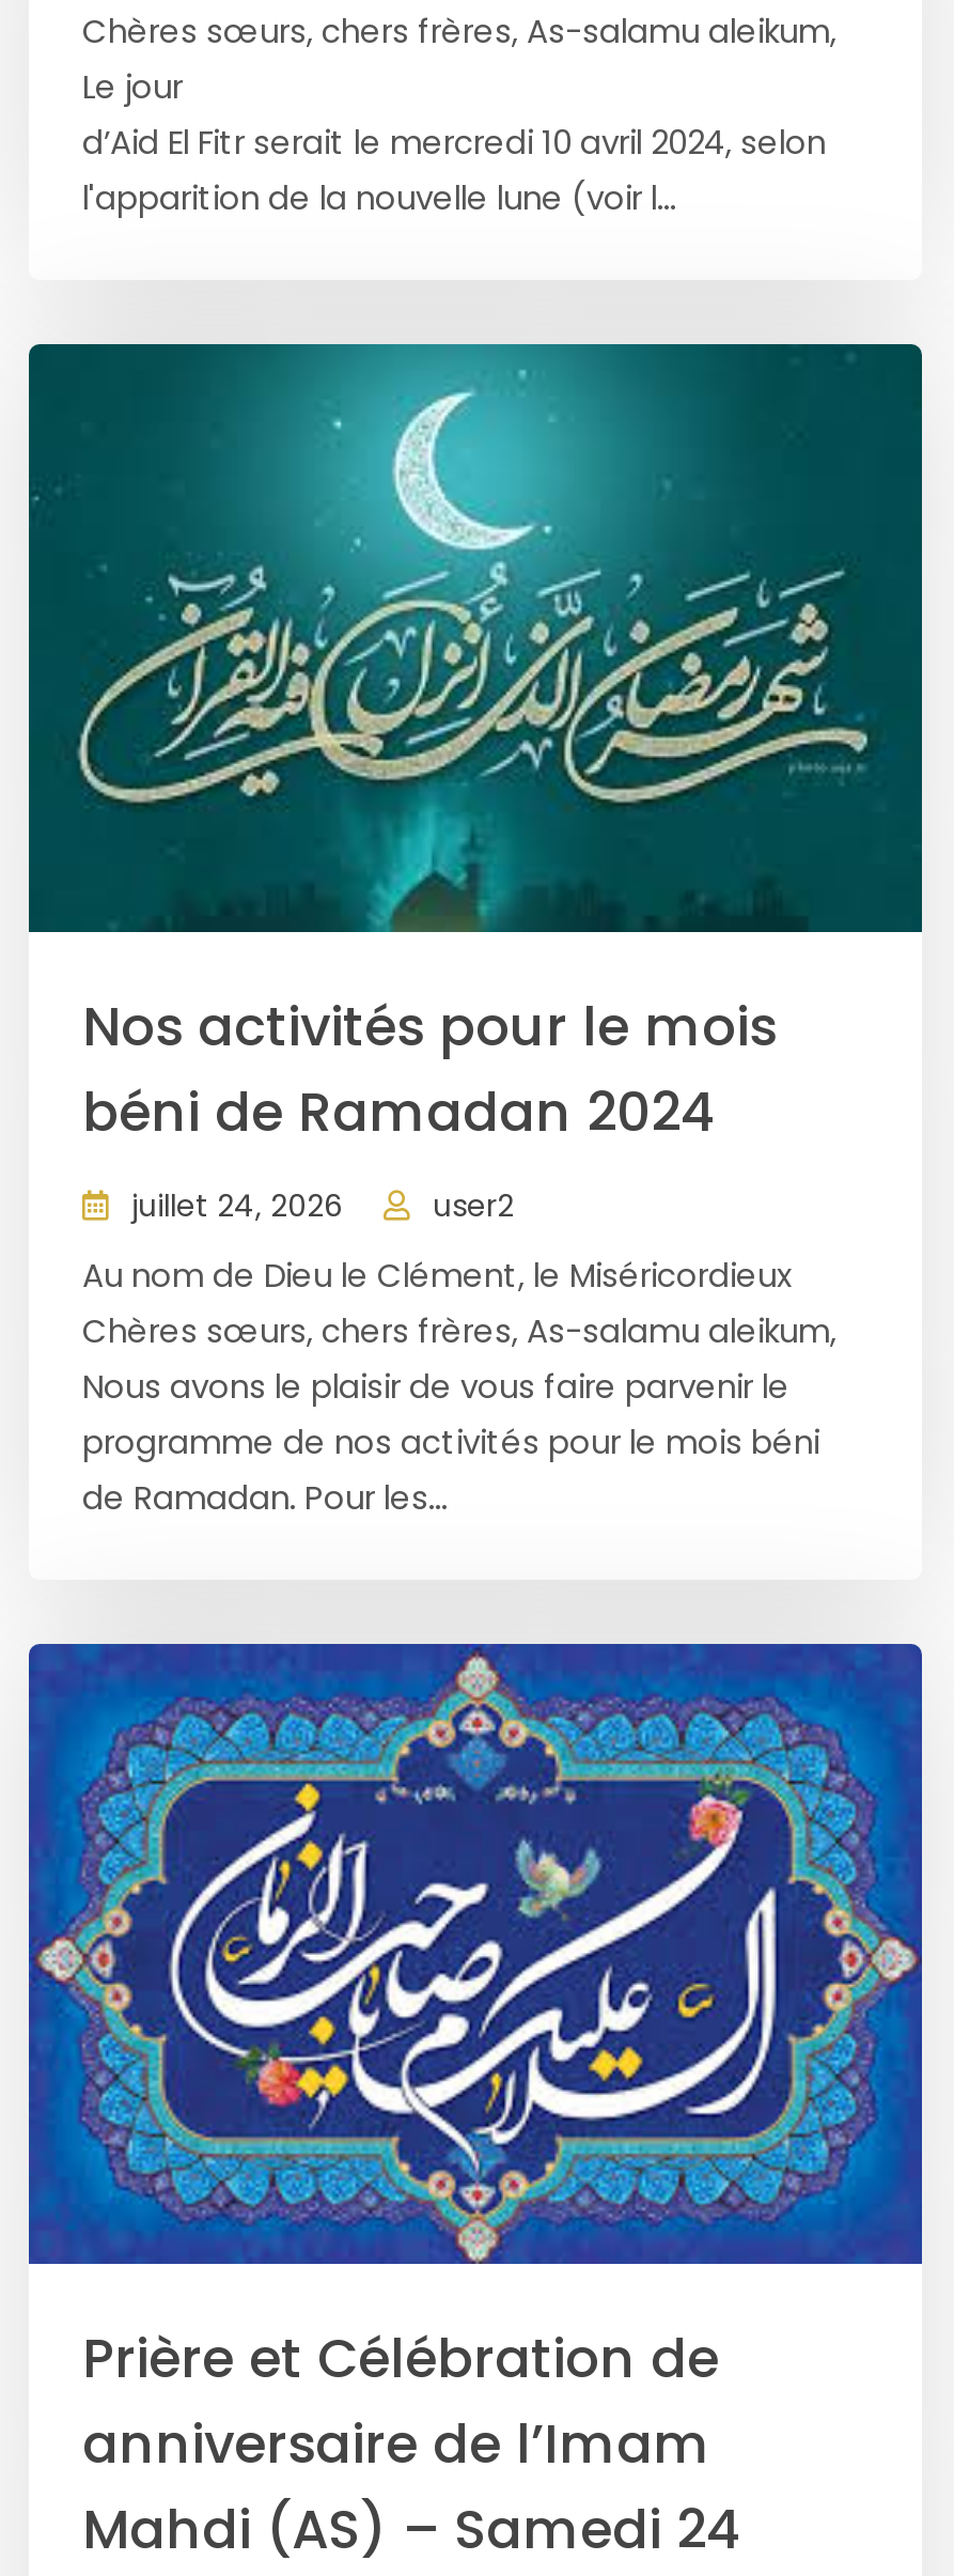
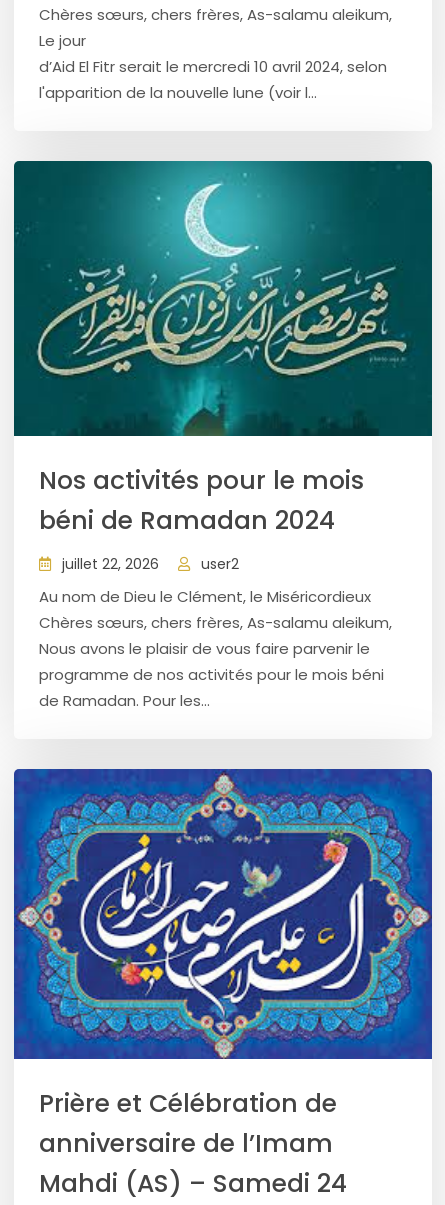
- juillet 24, 2026
+ juillet 22, 2026
